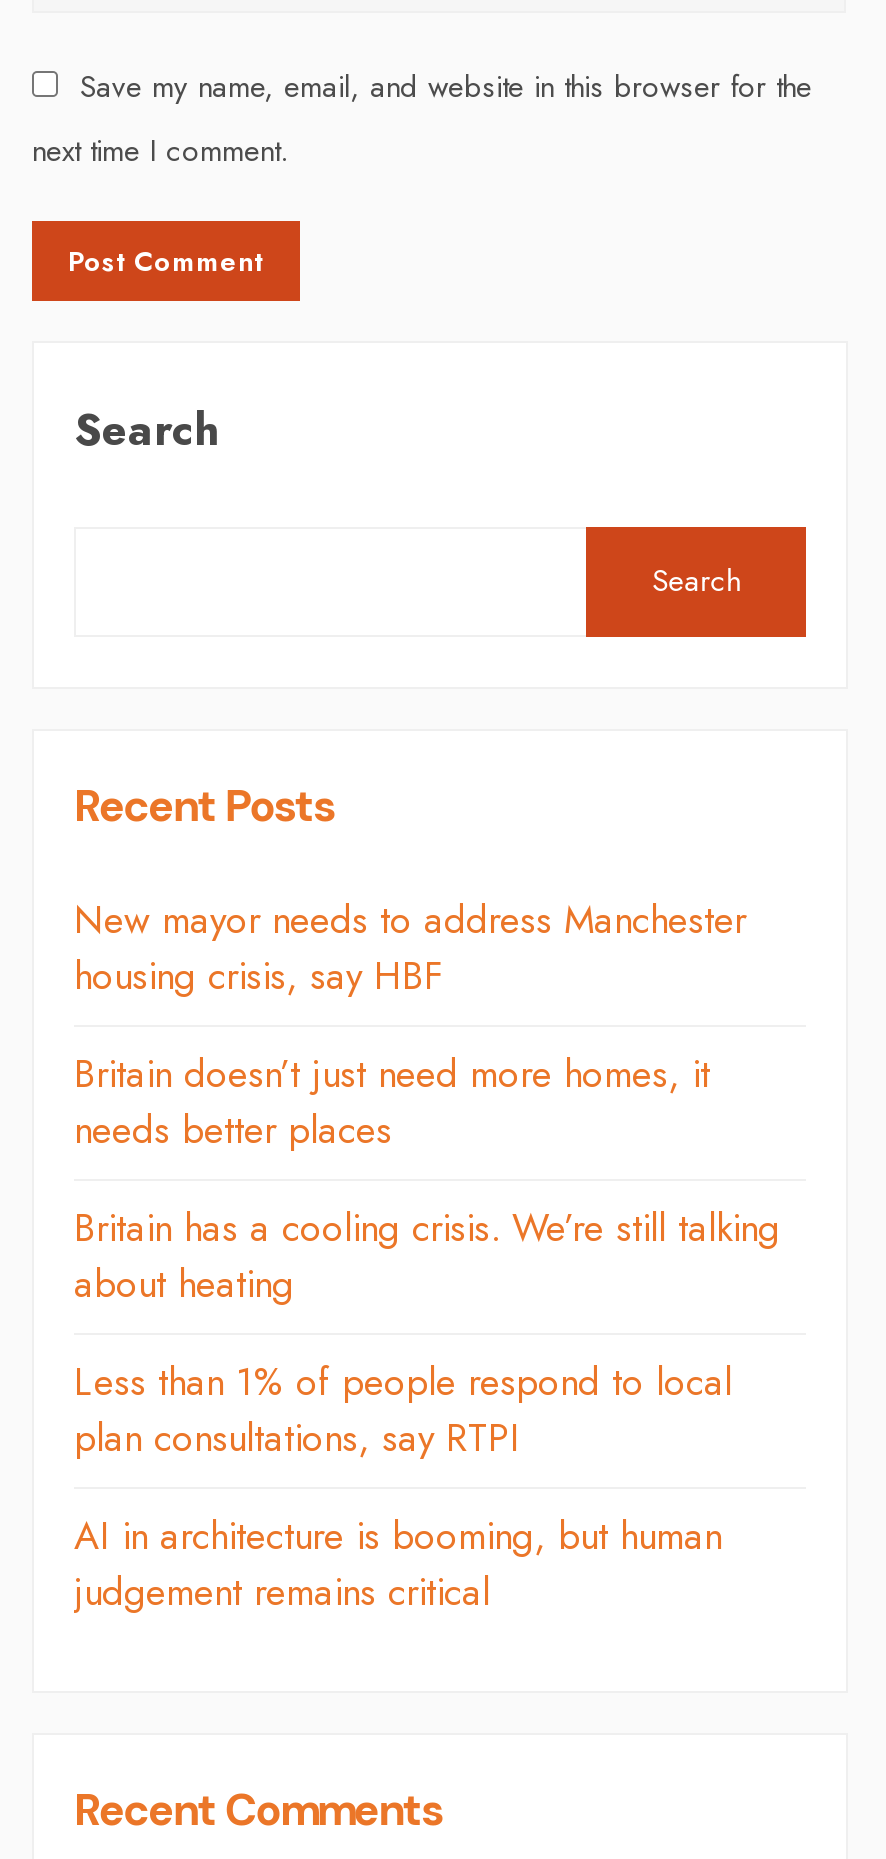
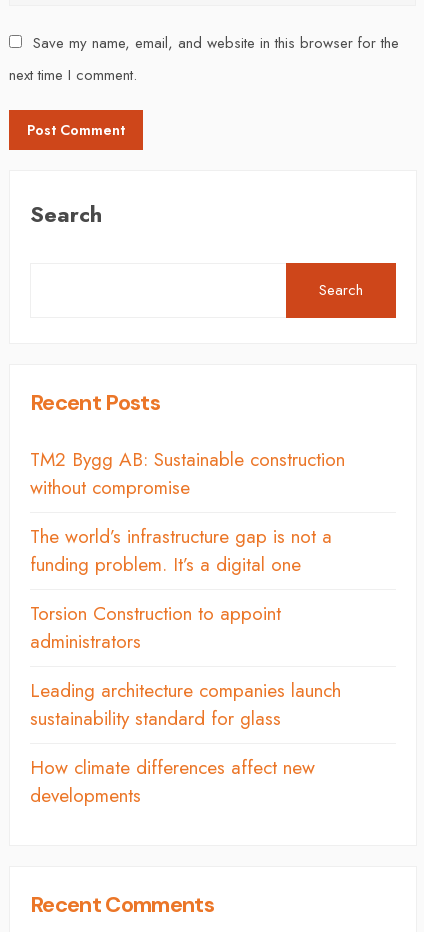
- New mayor needs to address Manchester
- housing crisis, say HBF
+ TM2 Bygg AB: Sustainable construction
+ without compromise

- Britain doesn’t just need more homes, it
- needs better places
+ The world’s infrastructure gap is not a
+ funding problem. It’s a digital one

- Britain has a cooling crisis. We’re still talking
- about heating
+ Torsion Construction to appoint
+ administrators

- Less than 1% of people respond to local
- plan consultations, say RTPI
+ Leading architecture companies launch
+ sustainability standard for glass

- AI in architecture is booming, but human
- judgement remains critical
+ How climate differences affect new
+ developments
